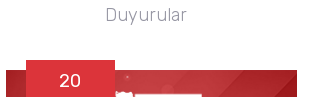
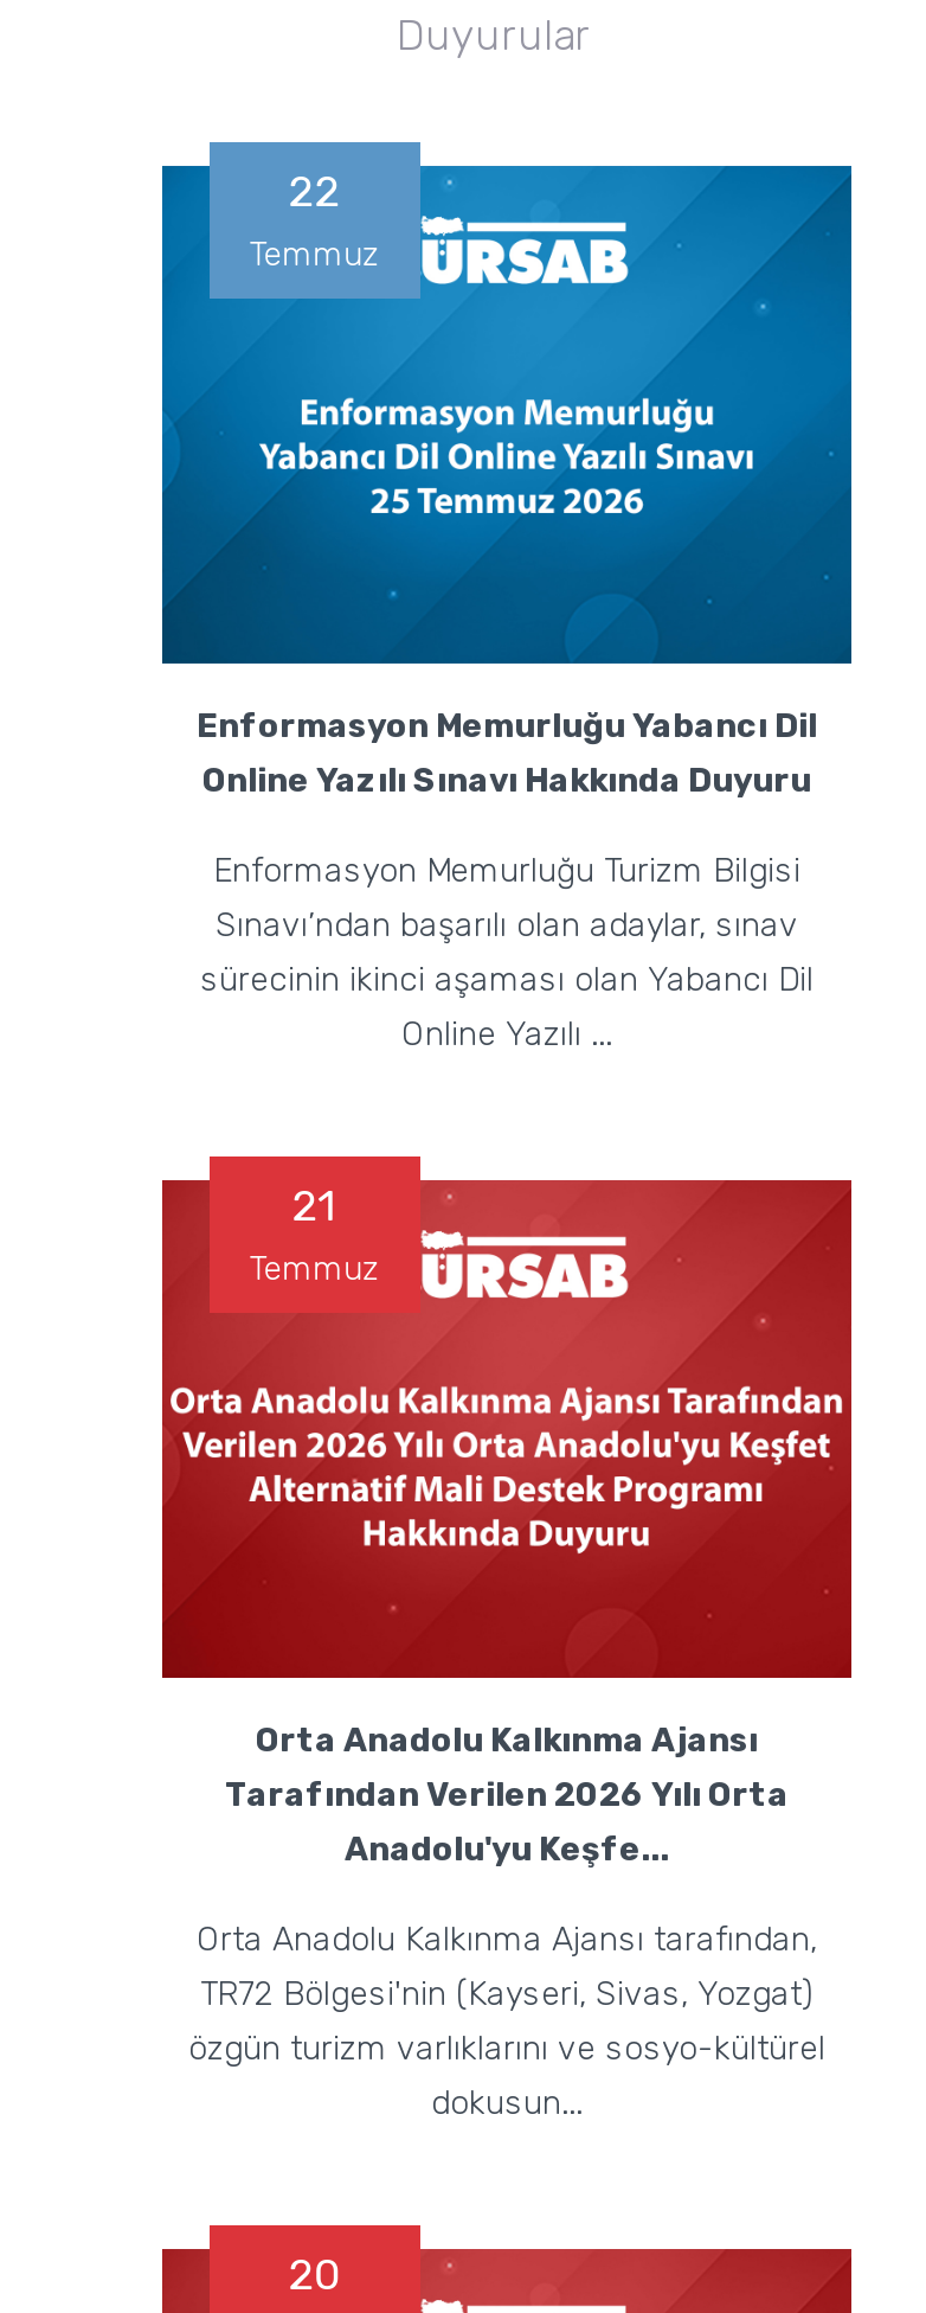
+ [image]
+ 22
+ Temmuz

+ [image]
+ 21
+ Temmuz

+ Orta Anadolu Kalkınma Ajansı
+ Tarafından Verilen 2026 Yılı Orta
+ Anadolu'yu Keşfe...
+ Orta Anadolu Kalkınma Ajansı tarafından,
+ TR72 Bölgesi'nin (Kayseri, Sivas, Yozgat)
+ özgün turizm varlıklarını ve sosyo-kültürel
+ dokusun...

+ Enformasyon Memurluğu Yabancı Dil
+ Online Yazılı Sınavı Hakkında Duyuru
+ Enformasyon Memurluğu Turizm Bilgisi
+ Sınavı’ndan başarılı olan adaylar, sınav
+ sürecinin ikinci aşaması olan Yabancı Dil
+ Online Yazılı ...
